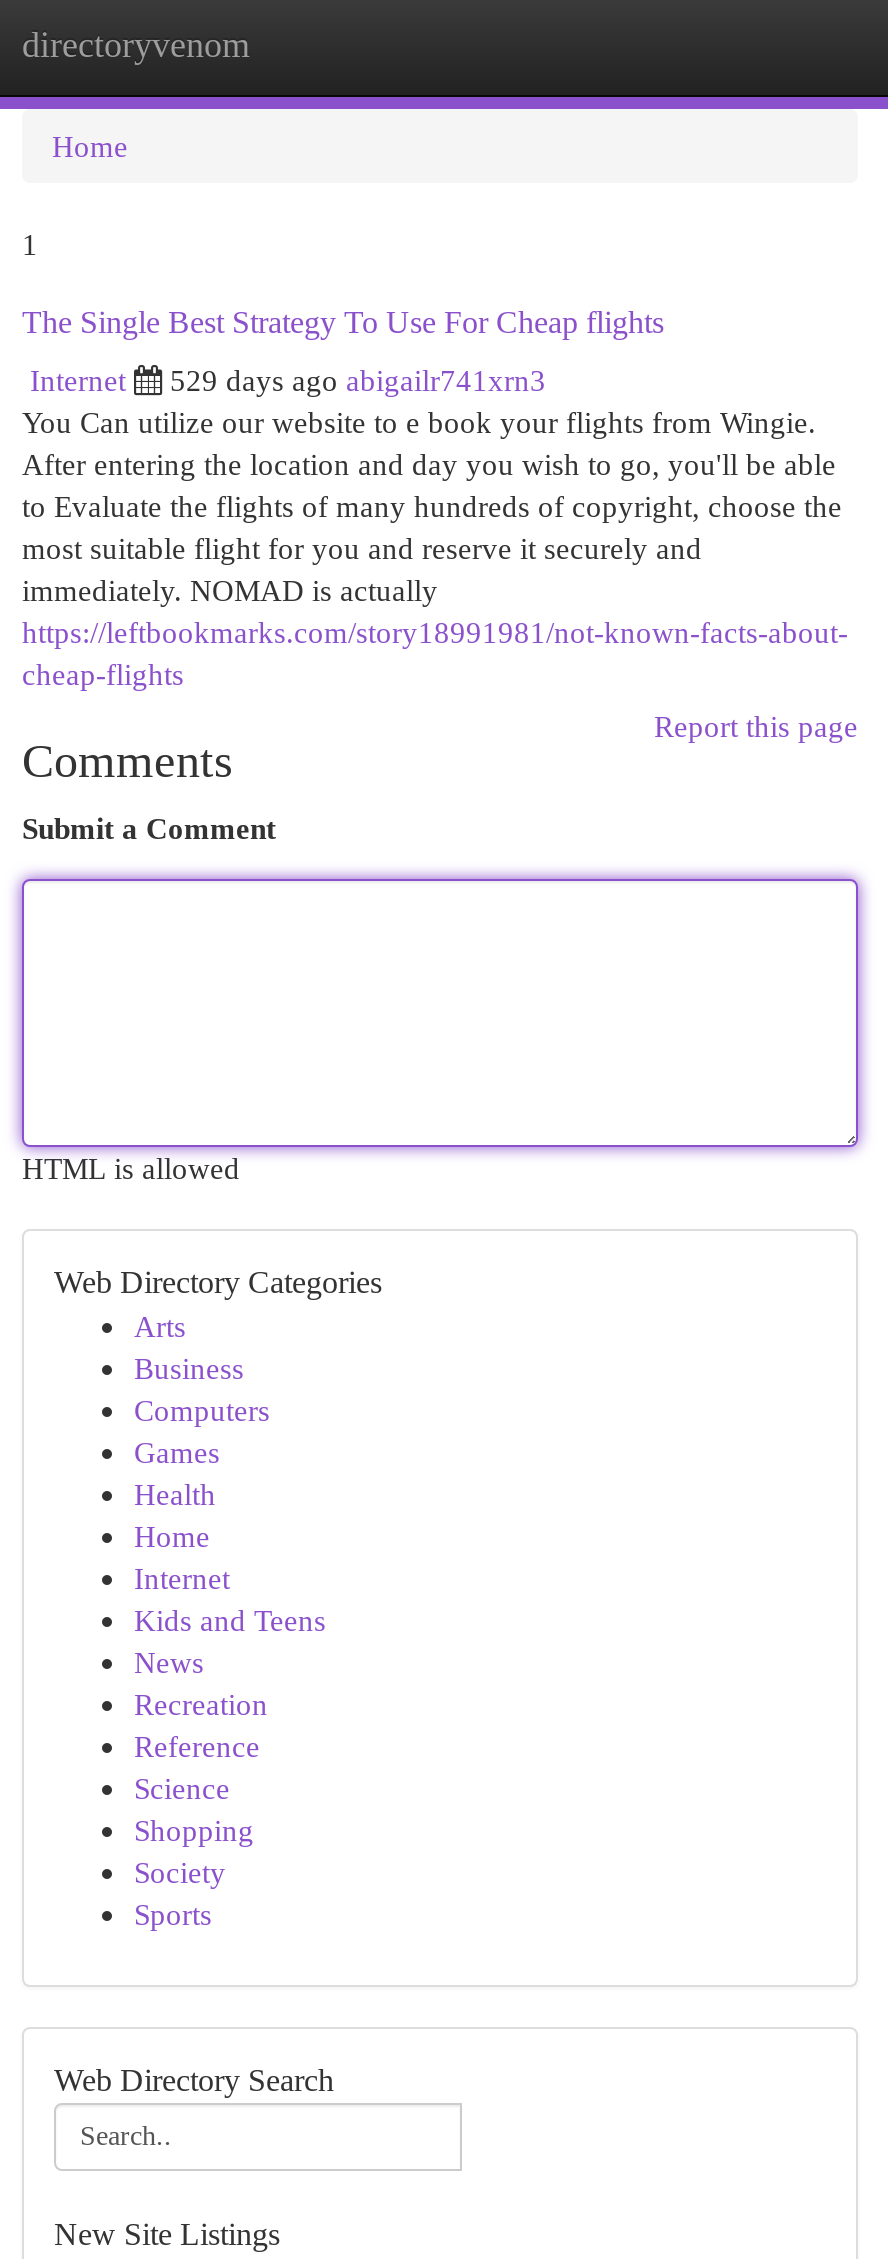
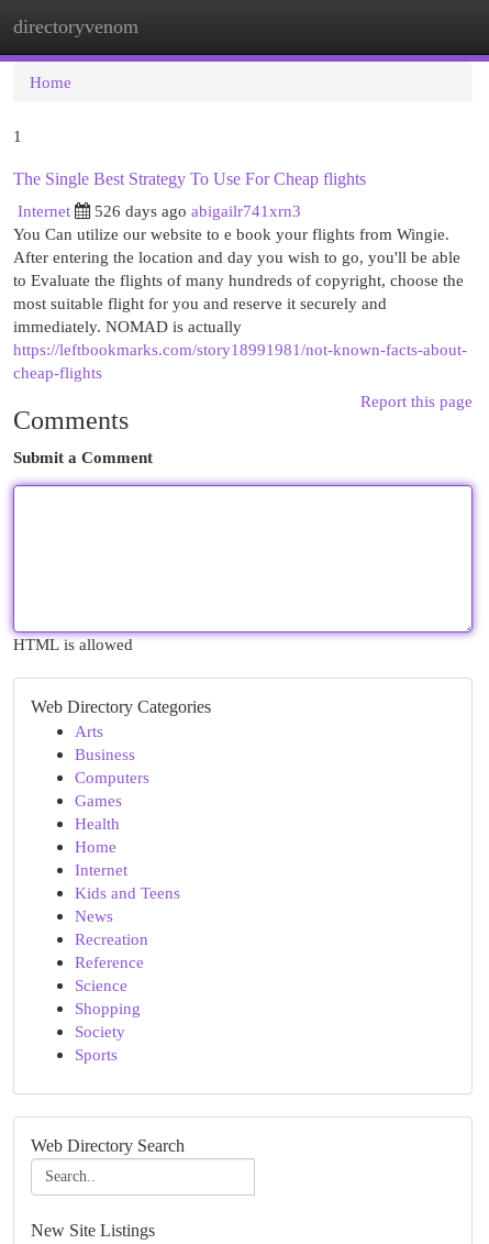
- 529 days ago abigailr741xrn3
+ 526 days ago abigailr741xrn3
